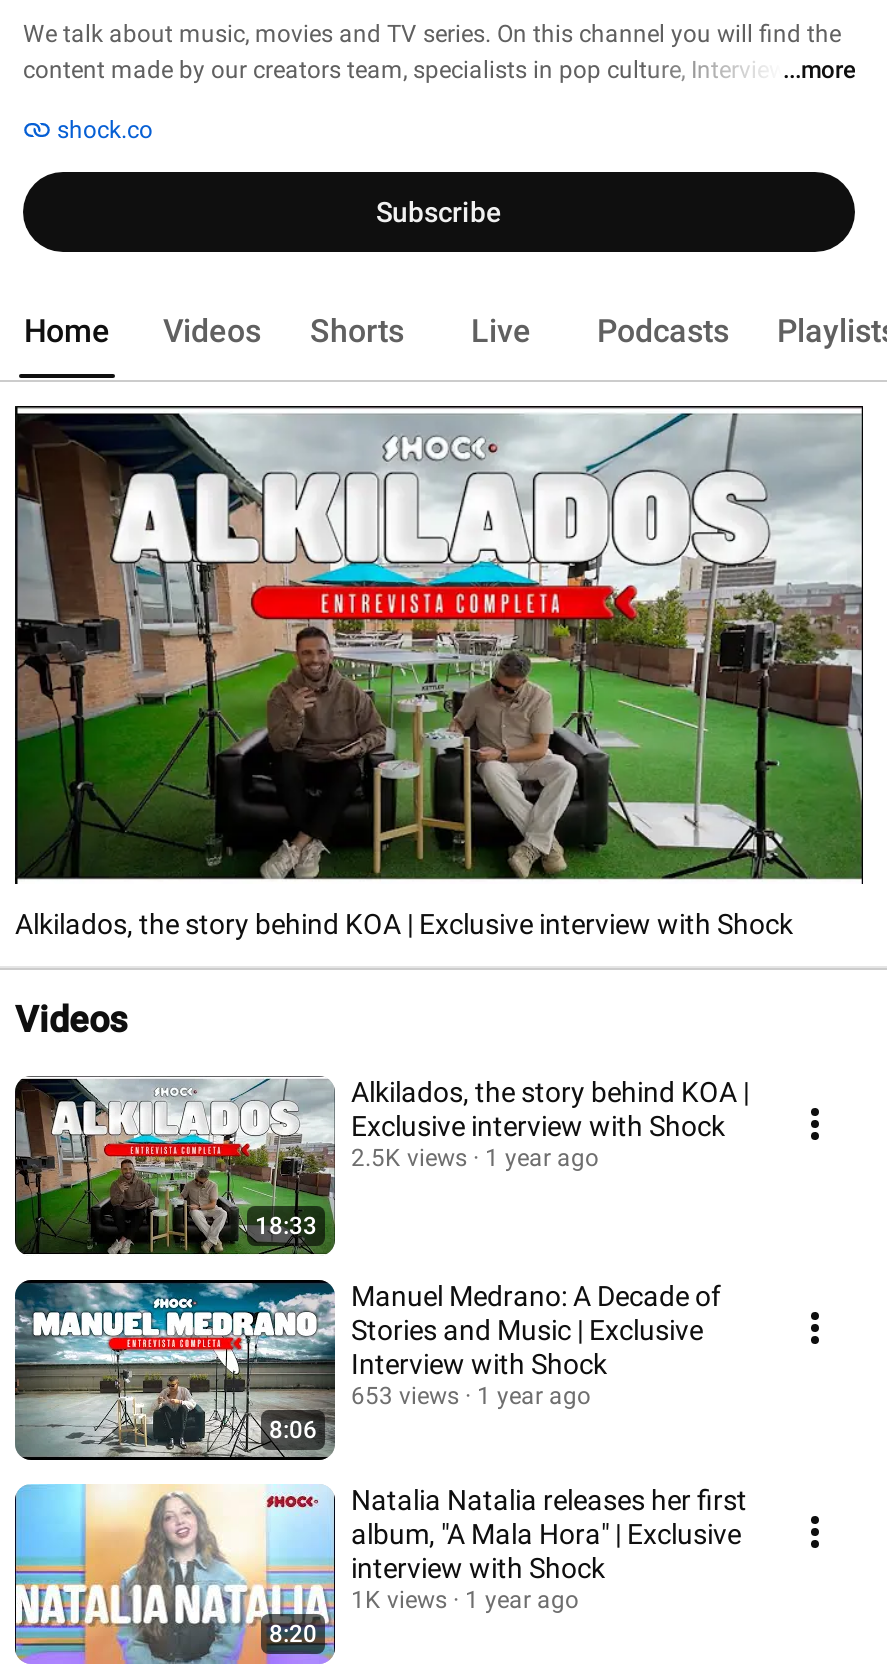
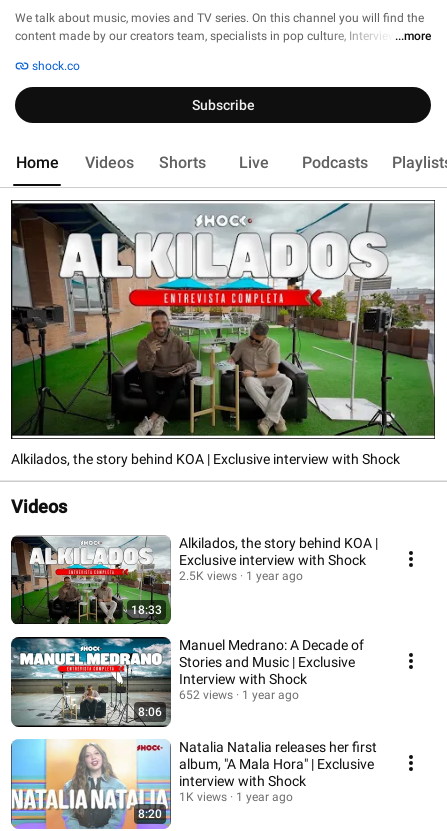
- 653 views 1 year ago
+ 652 views 1 year ago
